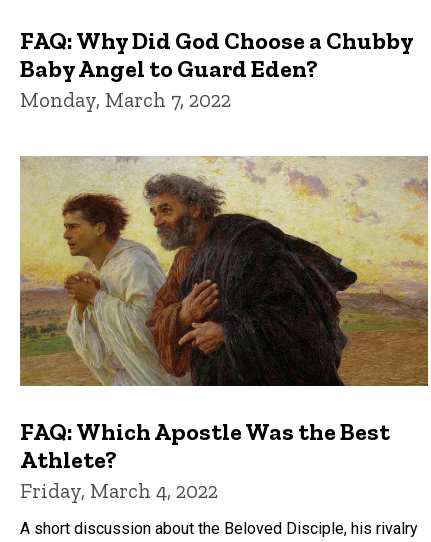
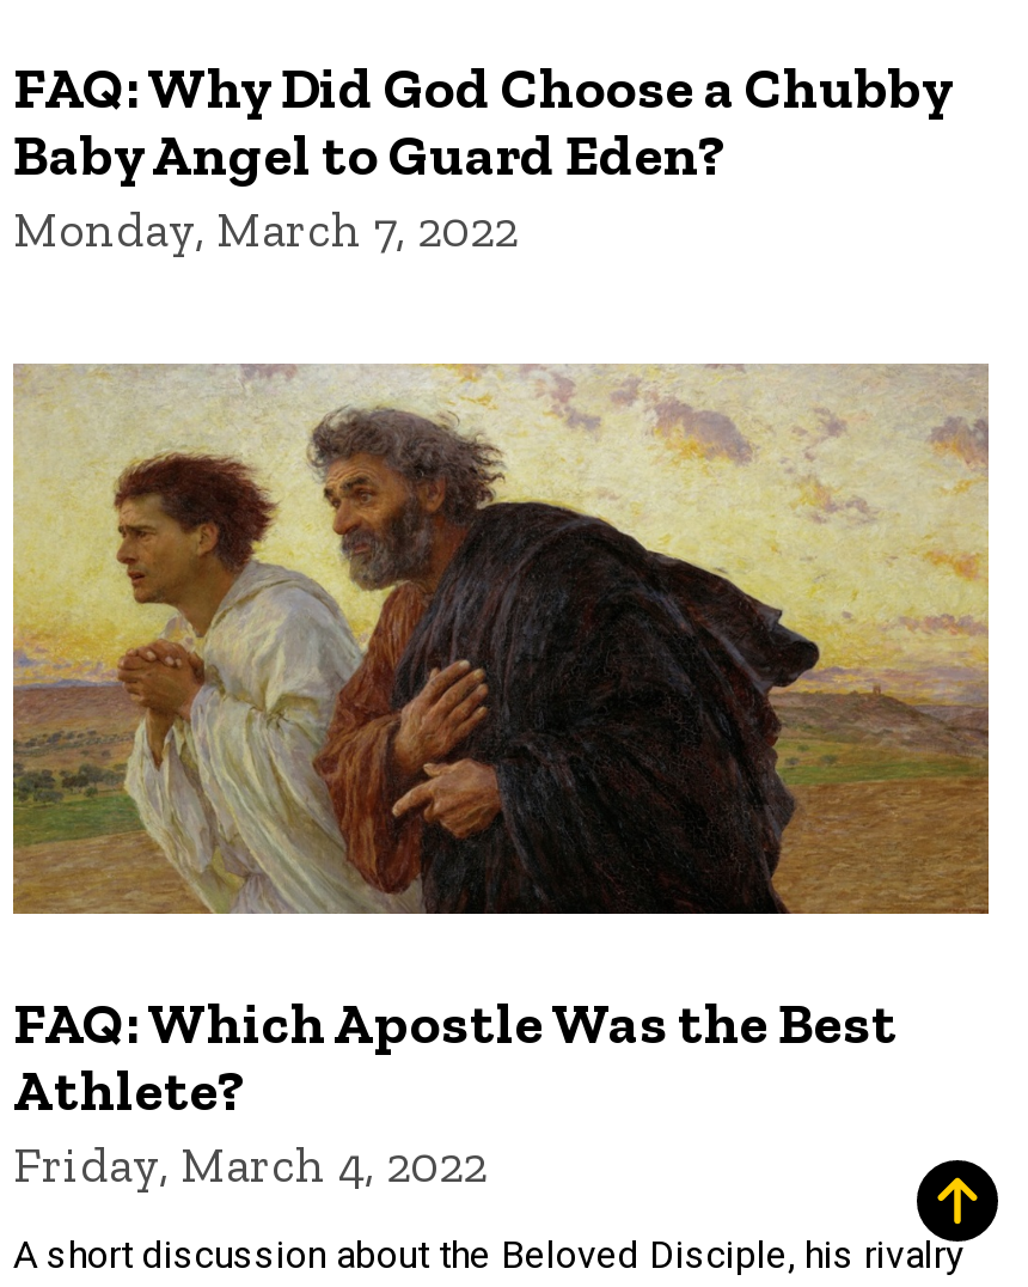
+ [image]
